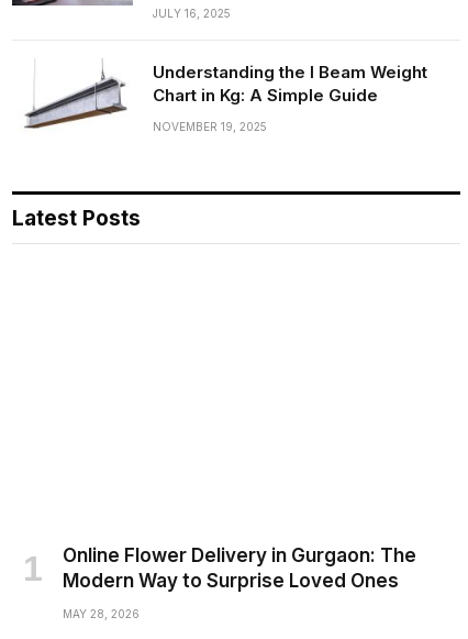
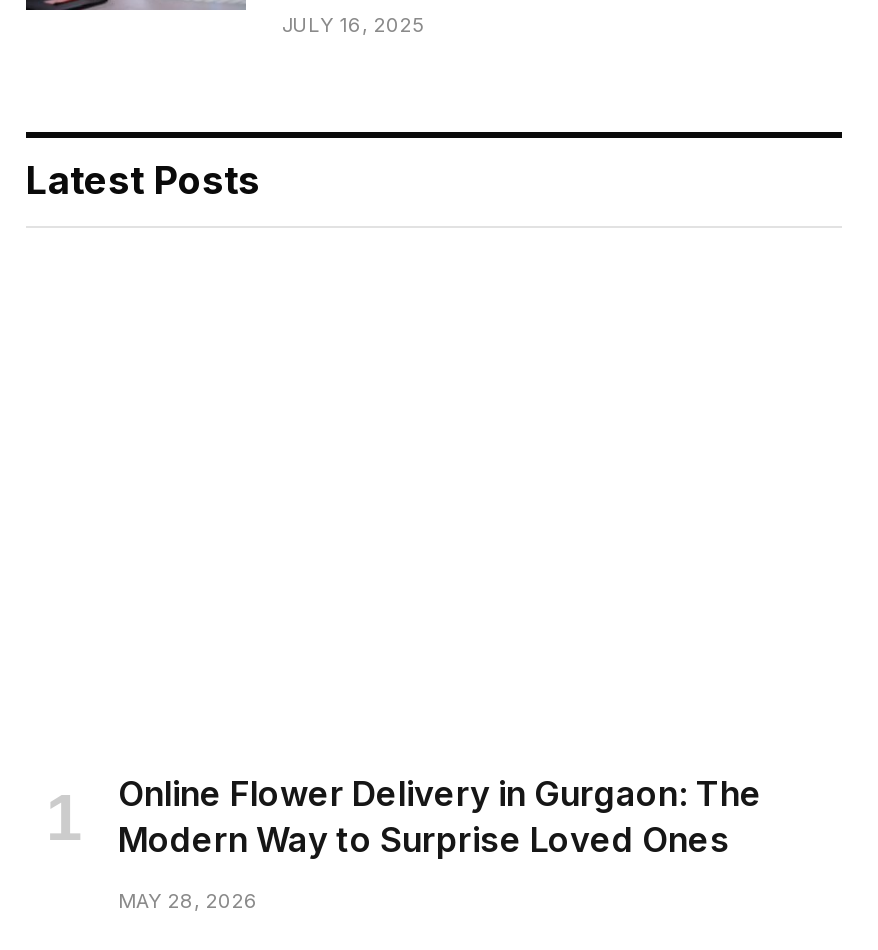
- [image]
- Understanding the I Beam Weight
- Chart in Kg: A Simple Guide
- NOVEMBER 19, 2025
